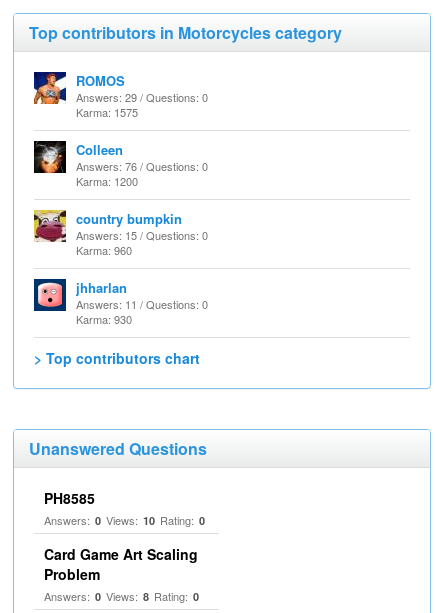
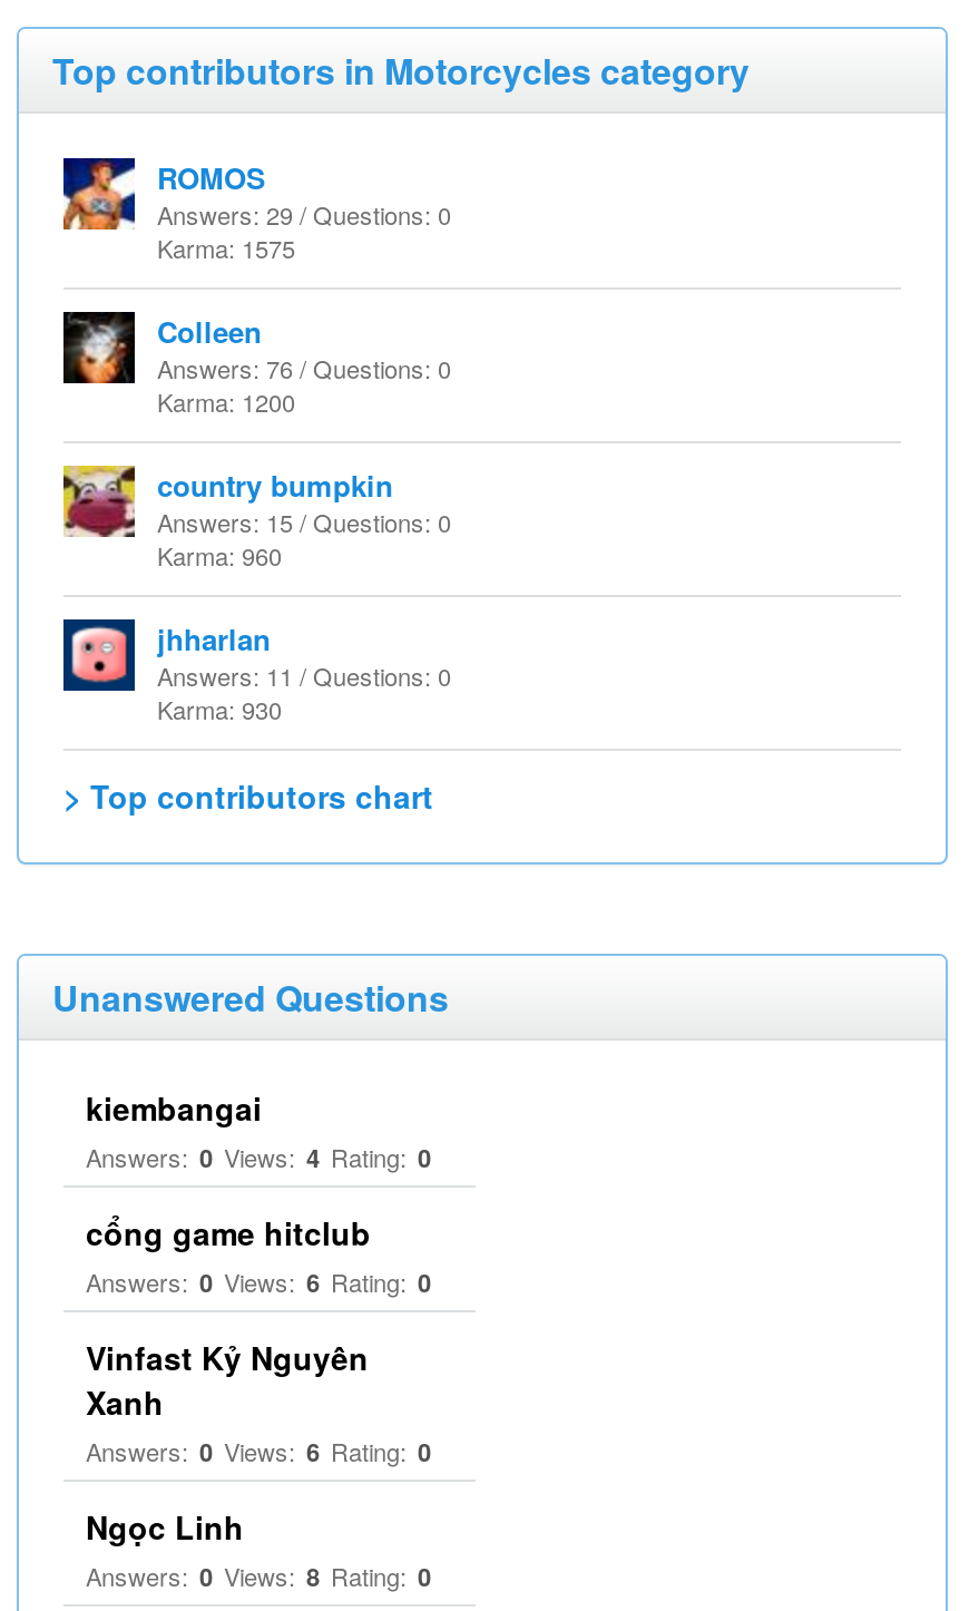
- PH8585
- Answers: 0 Views: 10 Rating: 0
- Card Game Art Scaling
- Problem
+ kiembangai
+ Answers: 0 Views: 4 Rating: 0
+ cổng game hitclub
+ Answers: 0 Views: 6 Rating: 0
+ Vinfast Kỷ Nguyên
+ Xanh
+ Answers: 0 Views: 6 Rating: 0
+ Ngọc Linh
